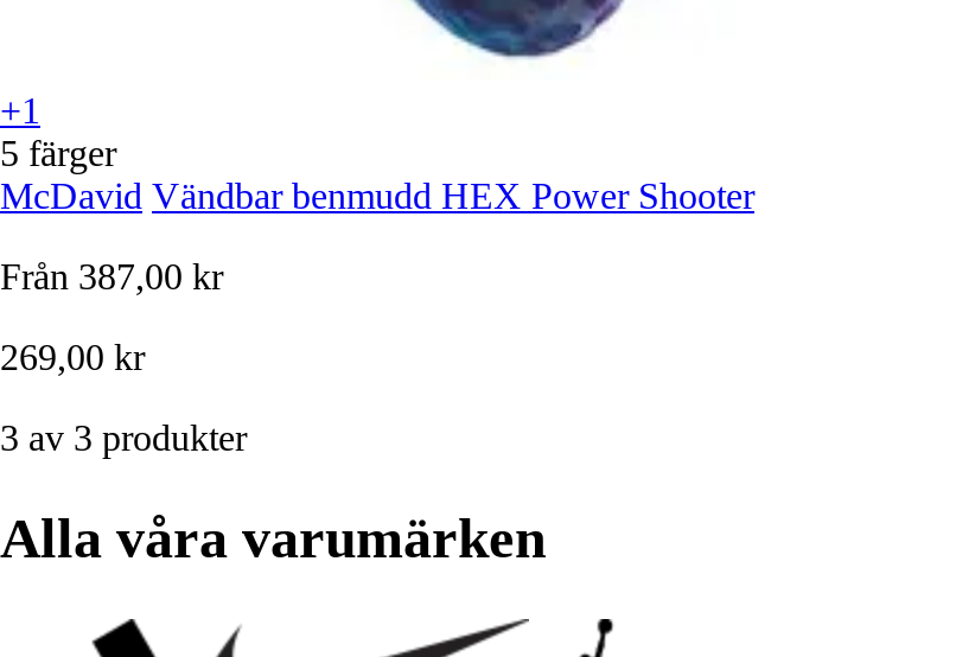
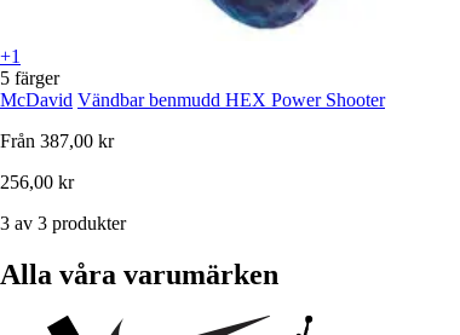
- 269,00 kr
+ 256,00 kr
